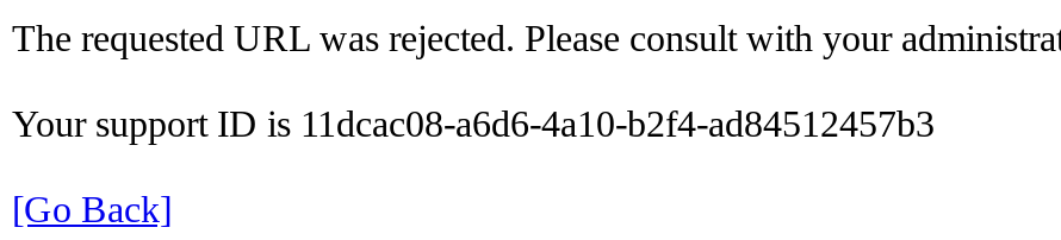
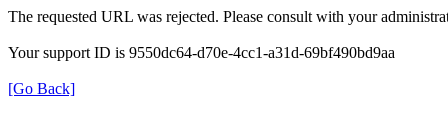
- Your support ID is 11dcac08-a6d6-4a10-b2f4-ad84512457b3
+ Your support ID is 9550dc64-d70e-4cc1-a31d-69bf490bd9aa
